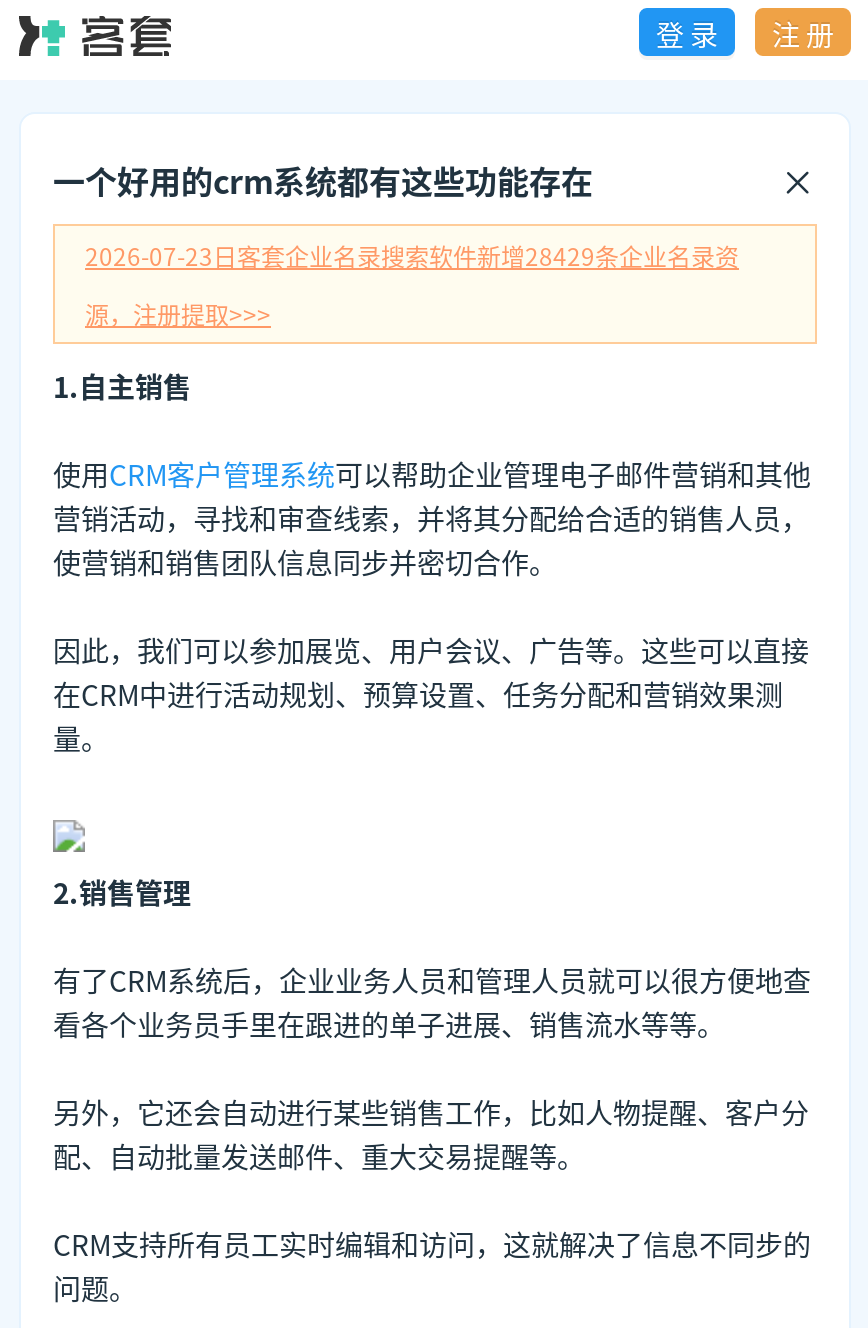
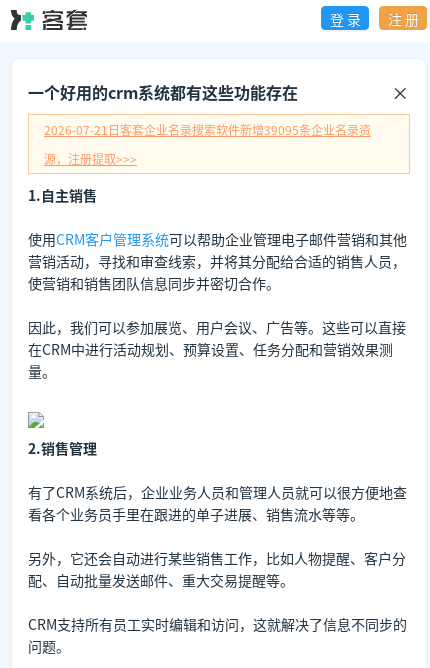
- 2026-07-23日客套企业名录搜索软件新增28429条企业名录资
+ 2026-07-21日客套企业名录搜索软件新增39095条企业名录资
